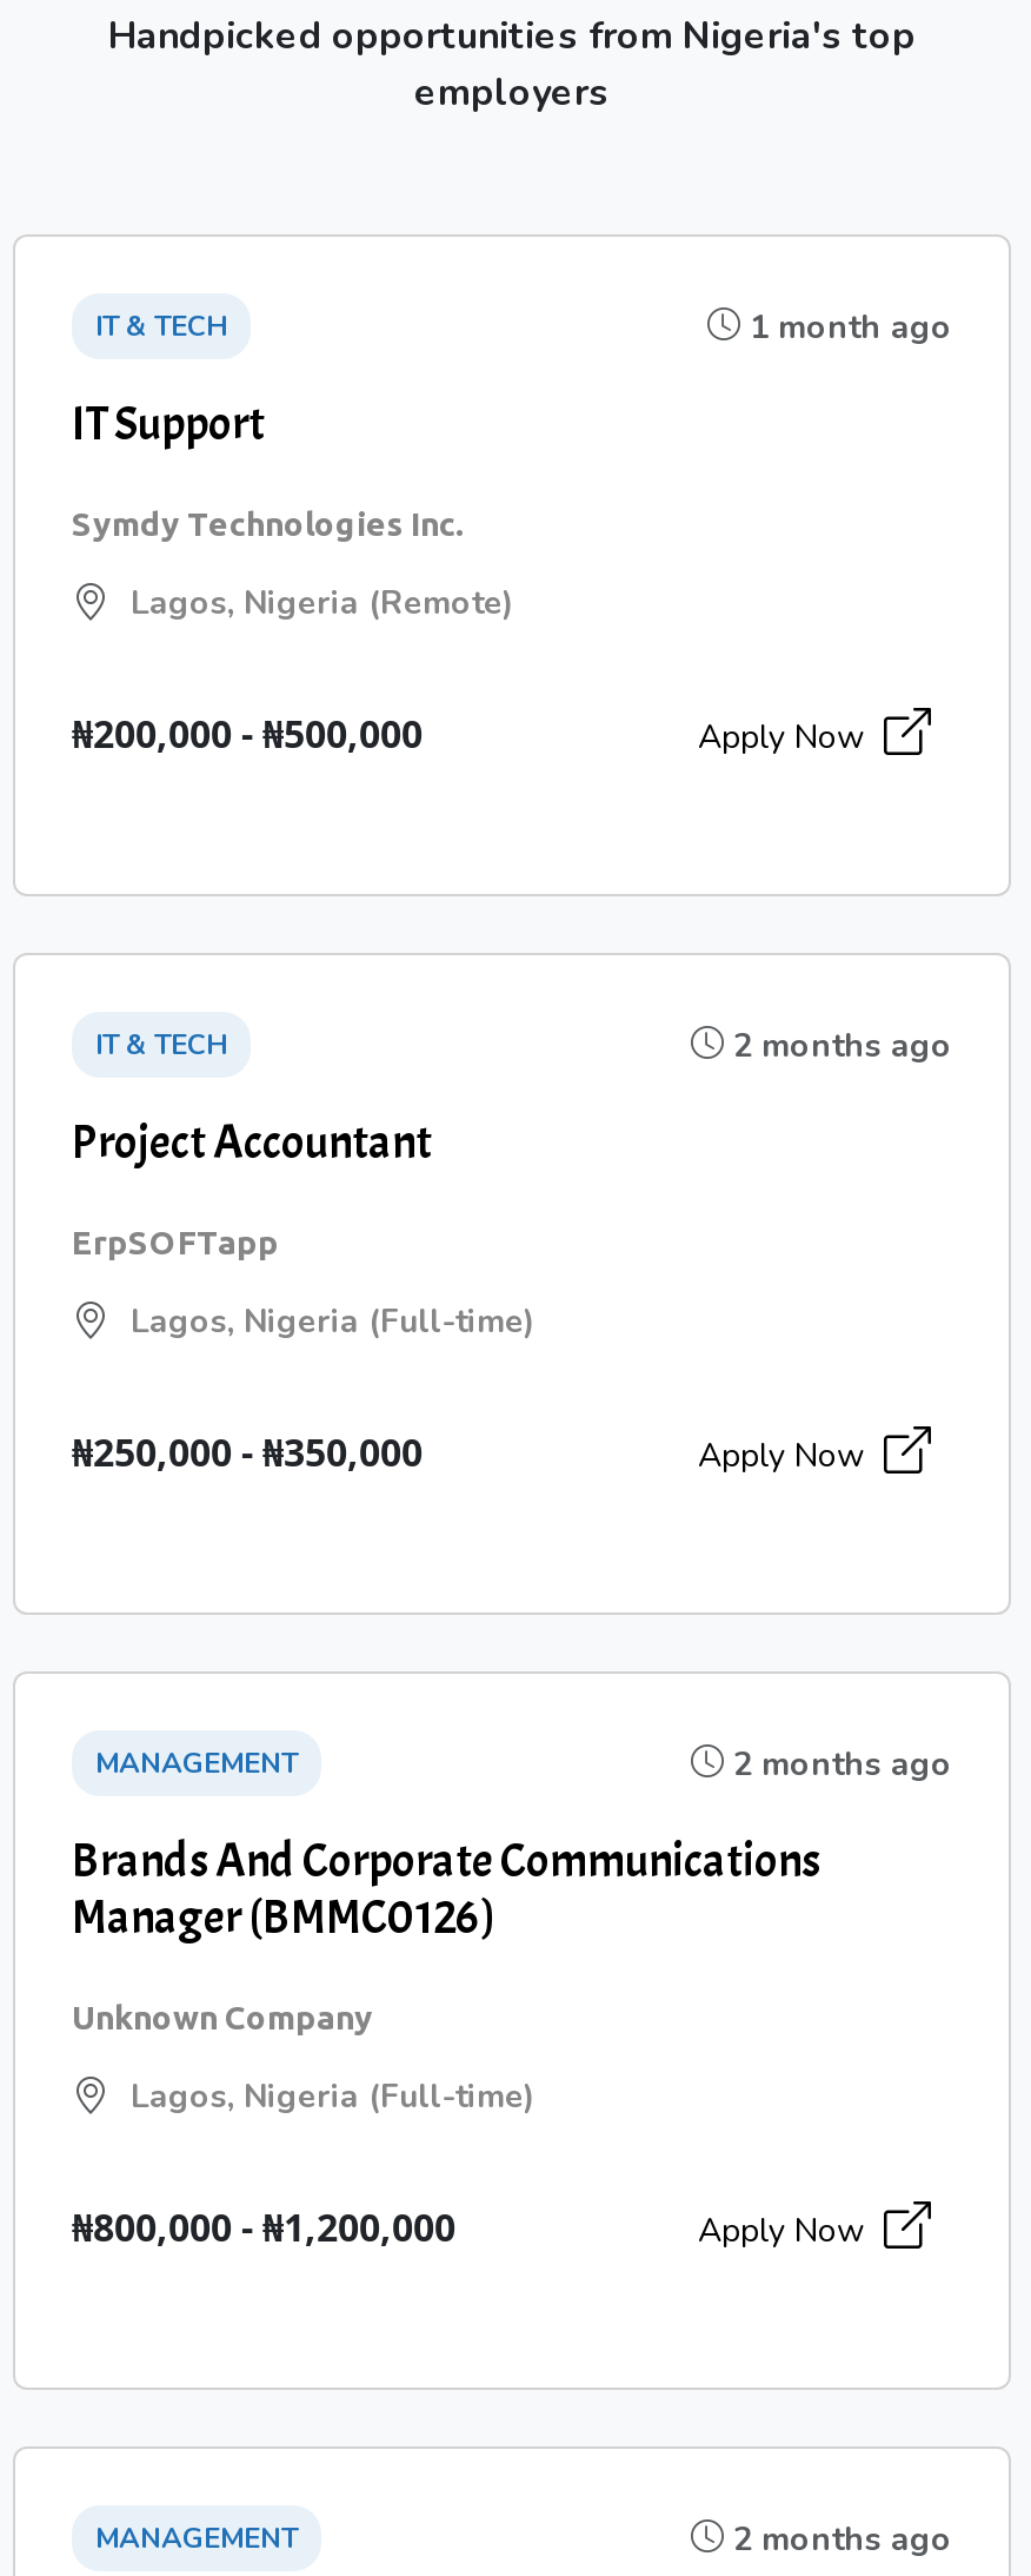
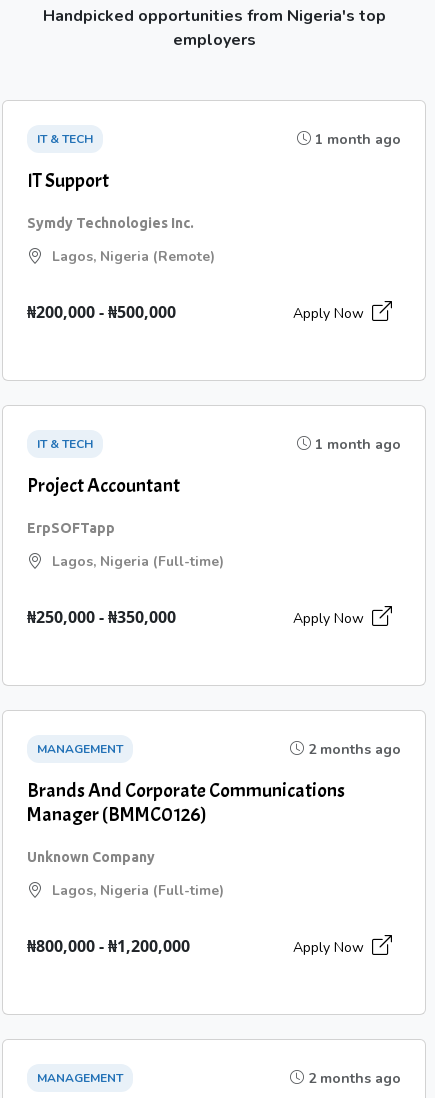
- 2 months ago
+ 1 month ago
